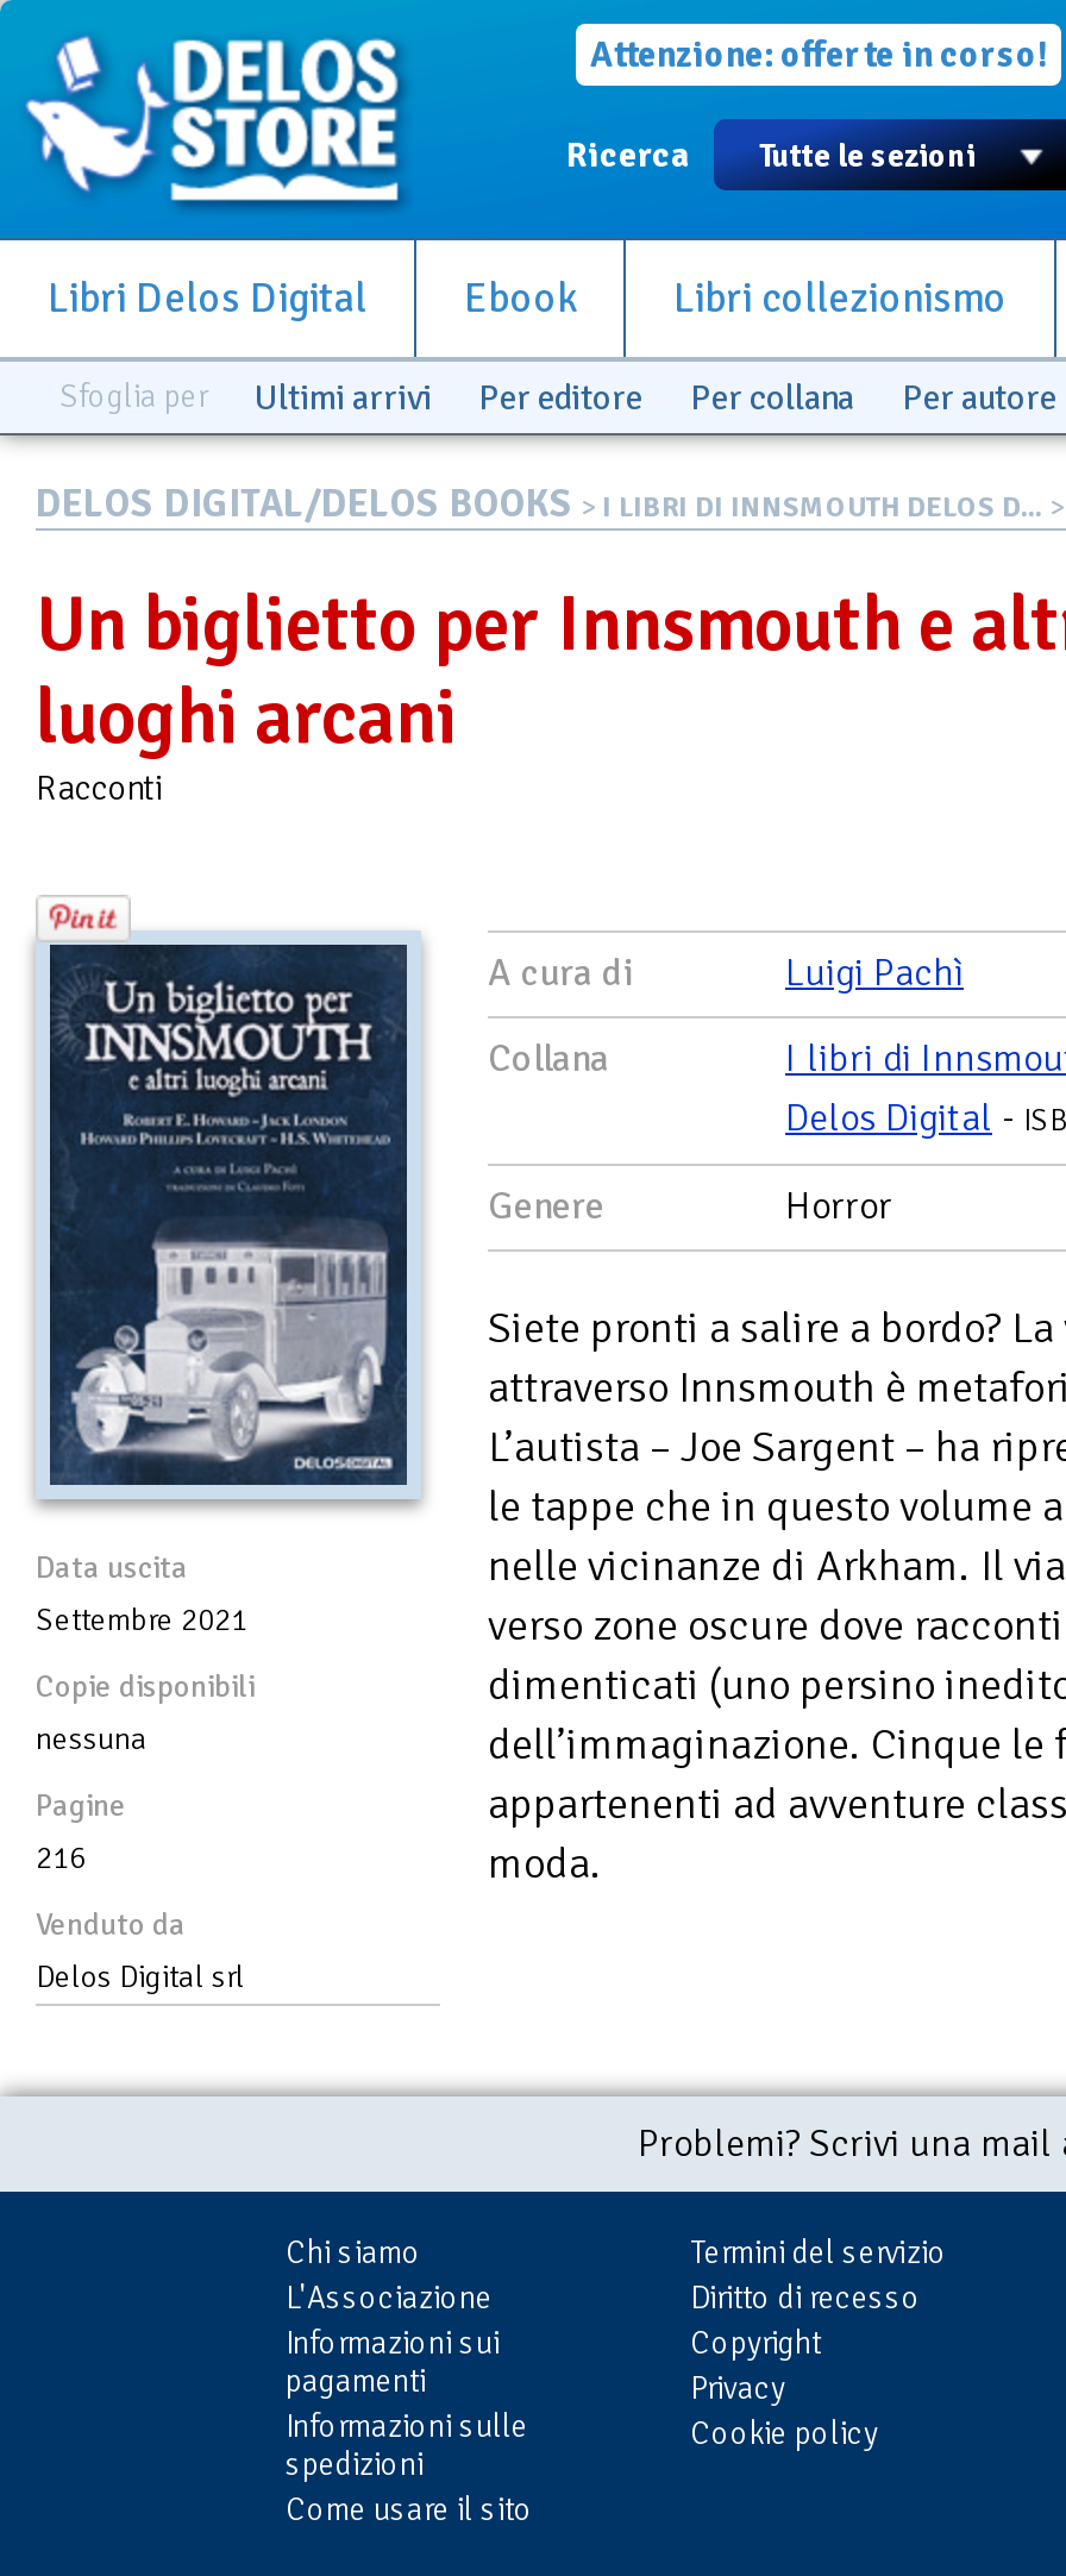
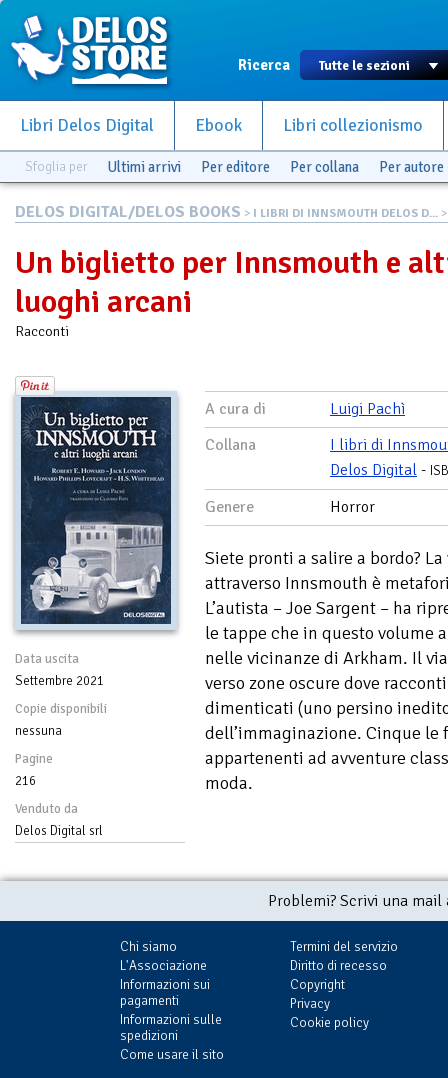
- Attenzione: offerte in corso!
